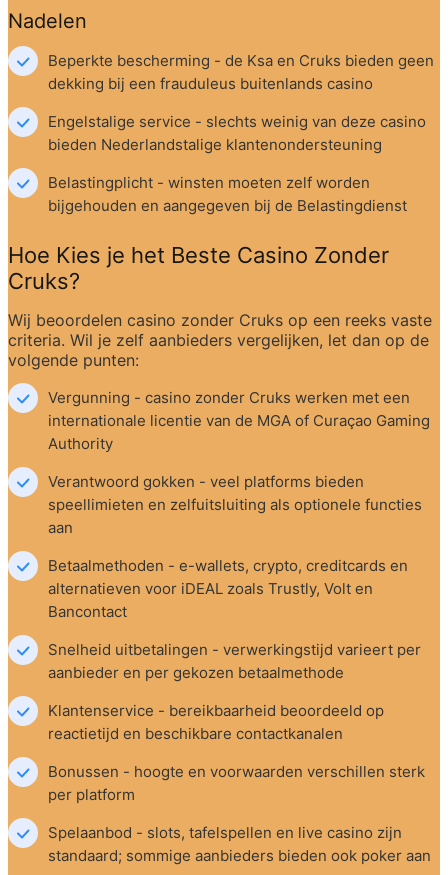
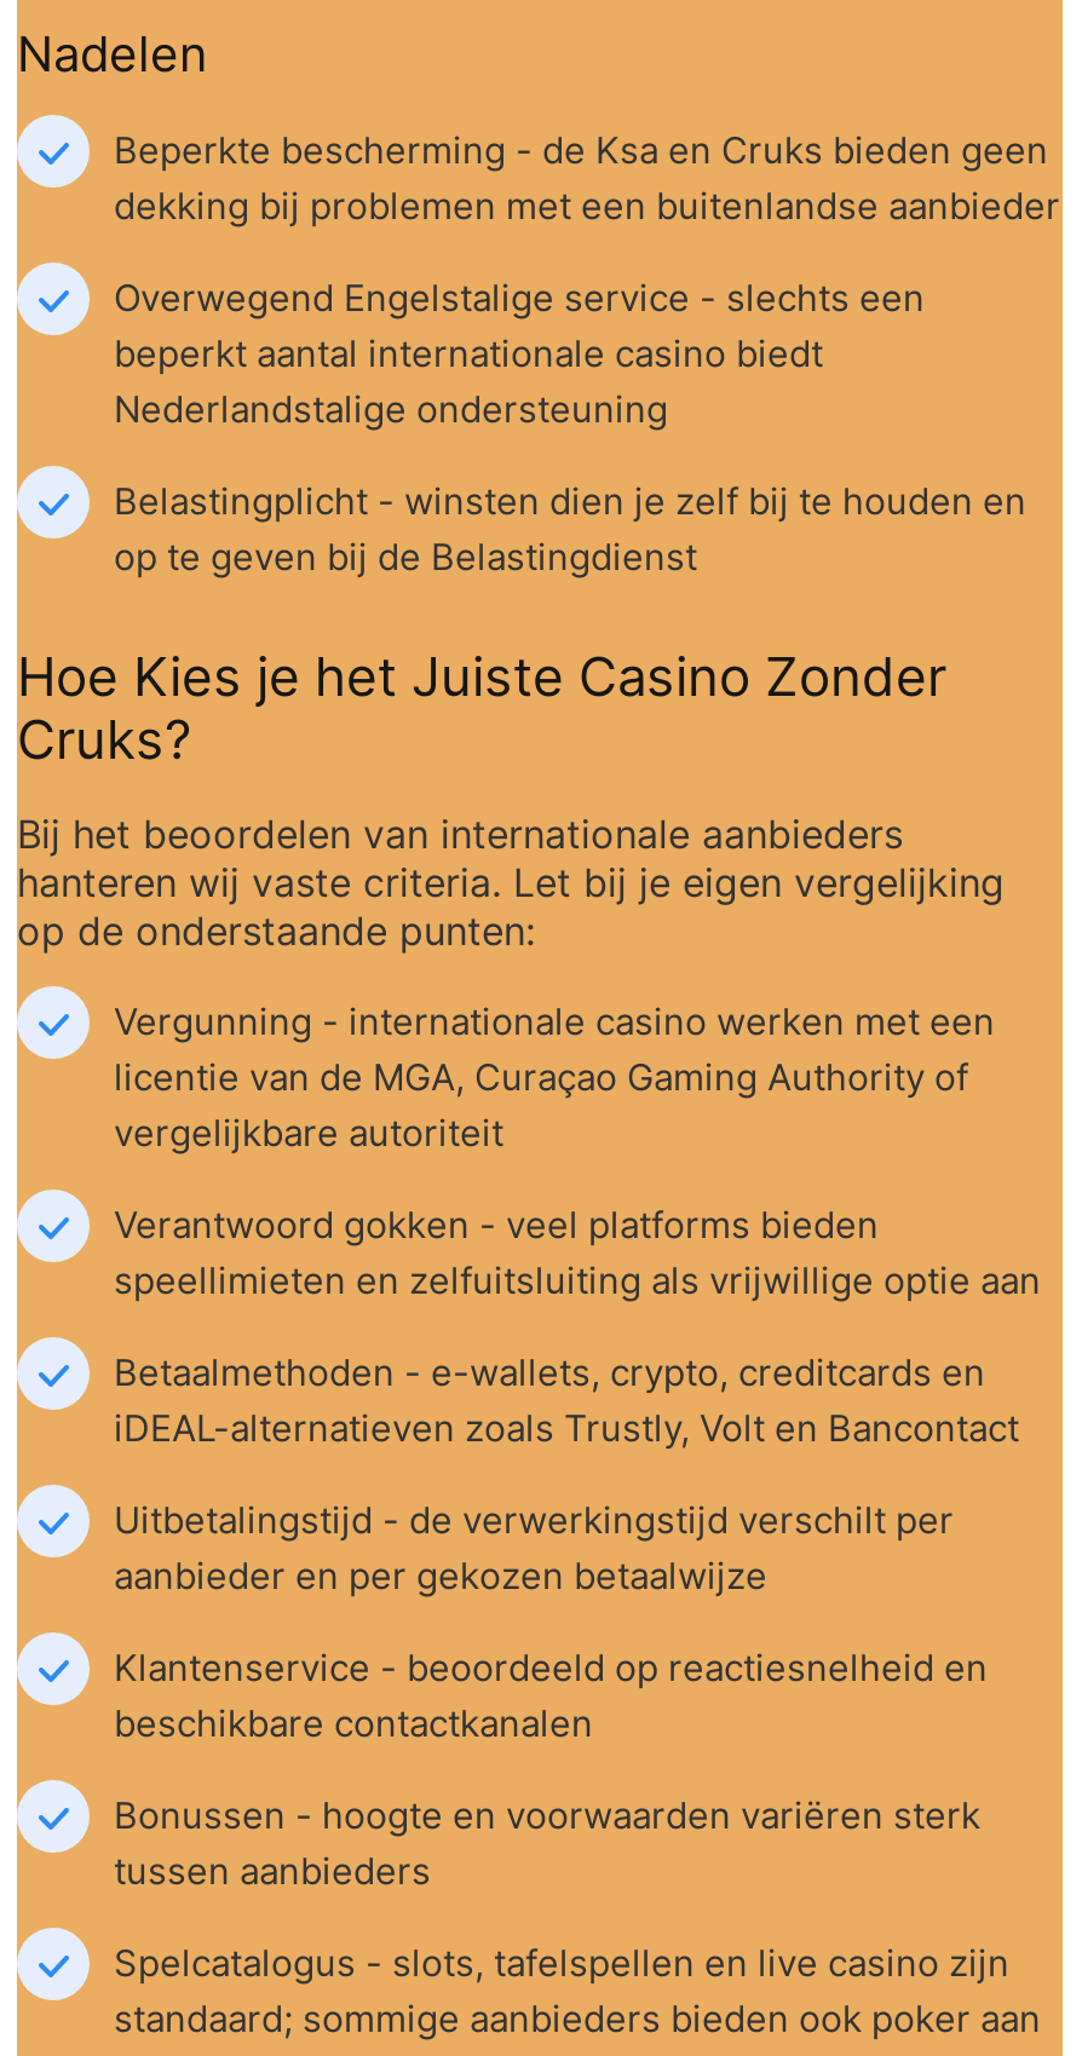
- dekking bij een frauduleus buitenlands casino
+ dekking bij problemen met een buitenlandse aanbieder

- Engelstalige service - slechts weinig van deze casino
- bieden Nederlandstalige klantenondersteuning
+ Overwegend Engelstalige service - slechts een
+ beperkt aantal internationale casino biedt
+ Nederlandstalige ondersteuning

- Belastingplicht - winsten moeten zelf worden
- bijgehouden en aangegeven bij de Belastingdienst
+ Belastingplicht - winsten dien je zelf bij te houden en
+ op te geven bij de Belastingdienst

- Hoe Kies je het Beste Casino Zonder
+ Hoe Kies je het Juiste Casino Zonder

moved down: Cruks?

- Wij beoordelen casino zonder Cruks op een reeks vaste
- criteria. Wil je zelf aanbieders vergelijken, let dan op de
- volgende punten:
+ Bij het beoordelen van internationale aanbieders
+ hanteren wij vaste criteria. Let bij je eigen vergelijking
+ op de onderstaande punten:

- Vergunning - casino zonder Cruks werken met een
- internationale licentie van de MGA of Curaçao Gaming
- Authority
+ Vergunning - internationale casino werken met een
+ licentie van de MGA, Curaçao Gaming Authority of
+ vergelijkbare autoriteit

moved down: Verantwoord gokken - veel platforms bieden

- speellimieten en zelfuitsluiting als optionele functies
- aan
+ speellimieten en zelfuitsluiting als vrijwillige optie aan

- alternatieven voor iDEAL zoals Trustly, Volt en
- Bancontact
+ iDEAL-alternatieven zoals Trustly, Volt en Bancontact

- Snelheid uitbetalingen - verwerkingstijd varieert per
- aanbieder en per gekozen betaalmethode
+ Uitbetalingstijd - de verwerkingstijd verschilt per
+ aanbieder en per gekozen betaalwijze

- Klantenservice - bereikbaarheid beoordeeld op
- reactietijd en beschikbare contactkanalen
+ Klantenservice - beoordeeld op reactiesnelheid en
+ beschikbare contactkanalen

- Bonussen - hoogte en voorwaarden verschillen sterk
- per platform
+ Bonussen - hoogte en voorwaarden variëren sterk
+ tussen aanbieders

- Spelaanbod - slots, tafelspellen en live casino zijn
+ Spelcatalogus - slots, tafelspellen en live casino zijn
